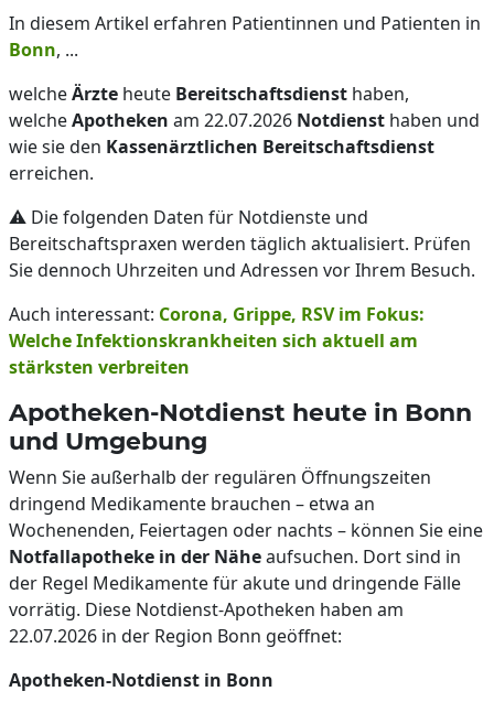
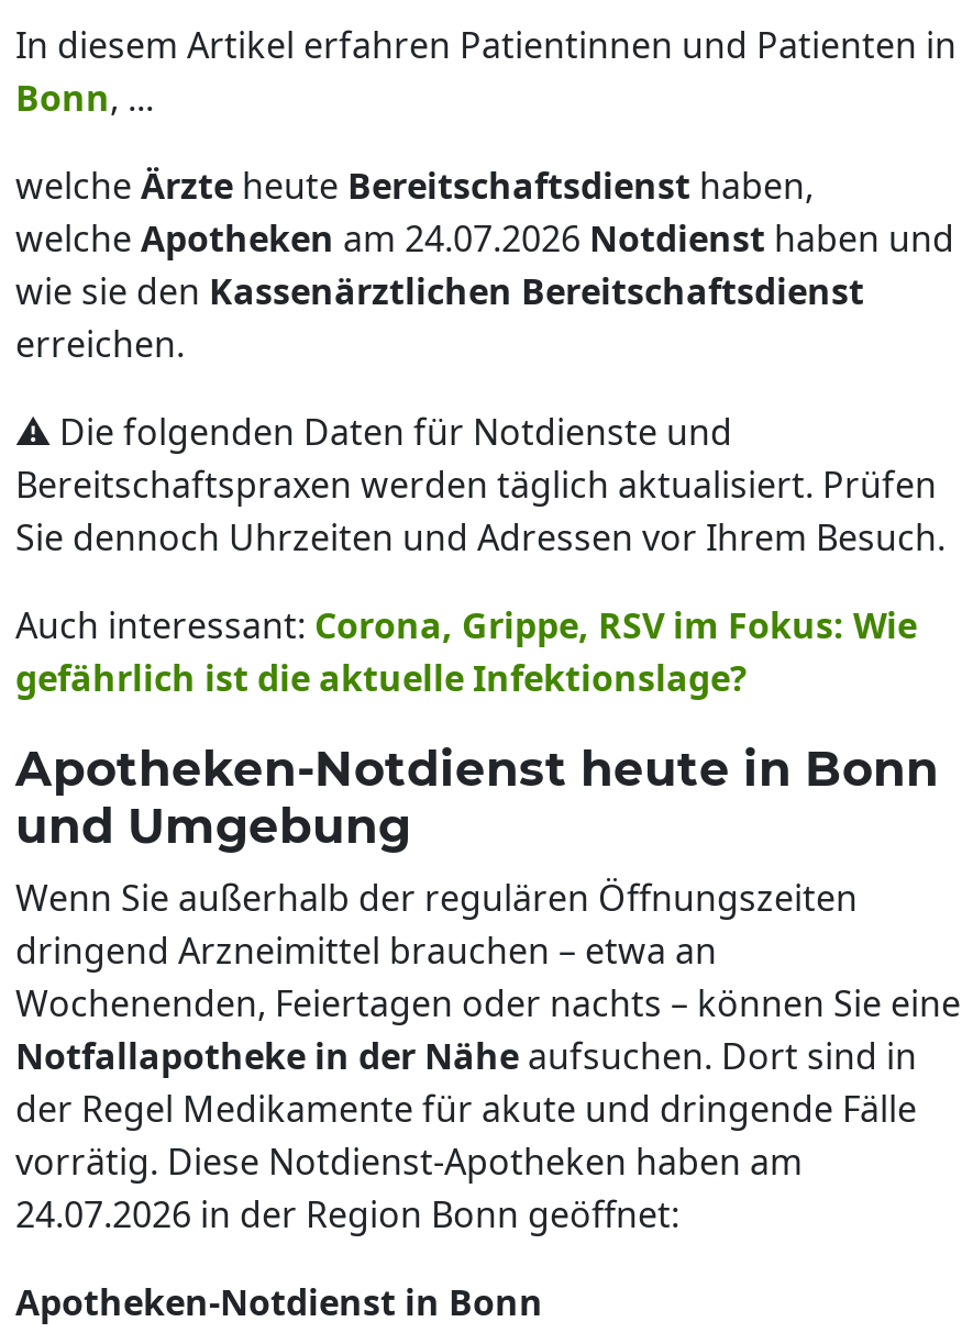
- welche Apotheken am 22.07.2026 Notdienst haben und
+ welche Apotheken am 24.07.2026 Notdienst haben und

- Auch interessant: Corona, Grippe, RSV im Fokus:
- Welche Infektionskrankheiten sich aktuell am
- stärksten verbreiten
+ Auch interessant: Corona, Grippe, RSV im Fokus: Wie
+ gefährlich ist die aktuelle Infektionslage?

- dringend Medikamente brauchen – etwa an
+ dringend Arzneimittel brauchen – etwa an

- 22.07.2026 in der Region Bonn geöffnet:
+ 24.07.2026 in der Region Bonn geöffnet:
